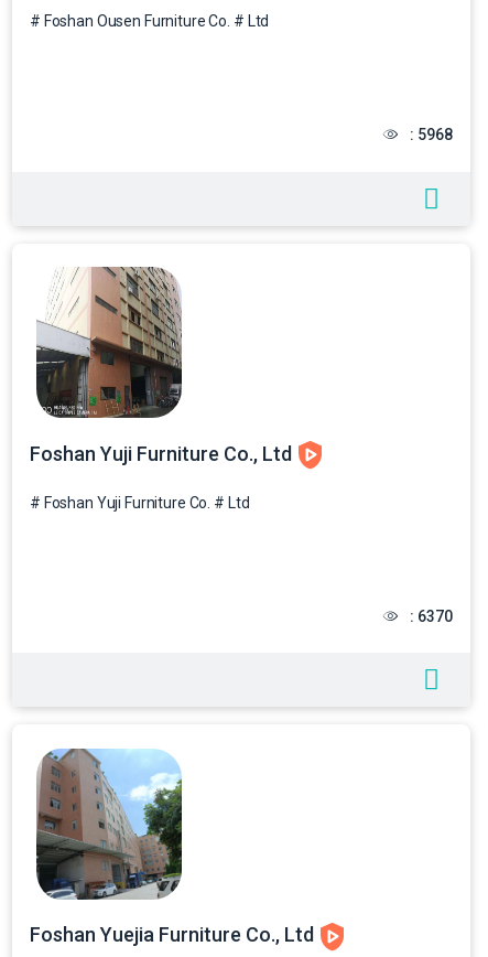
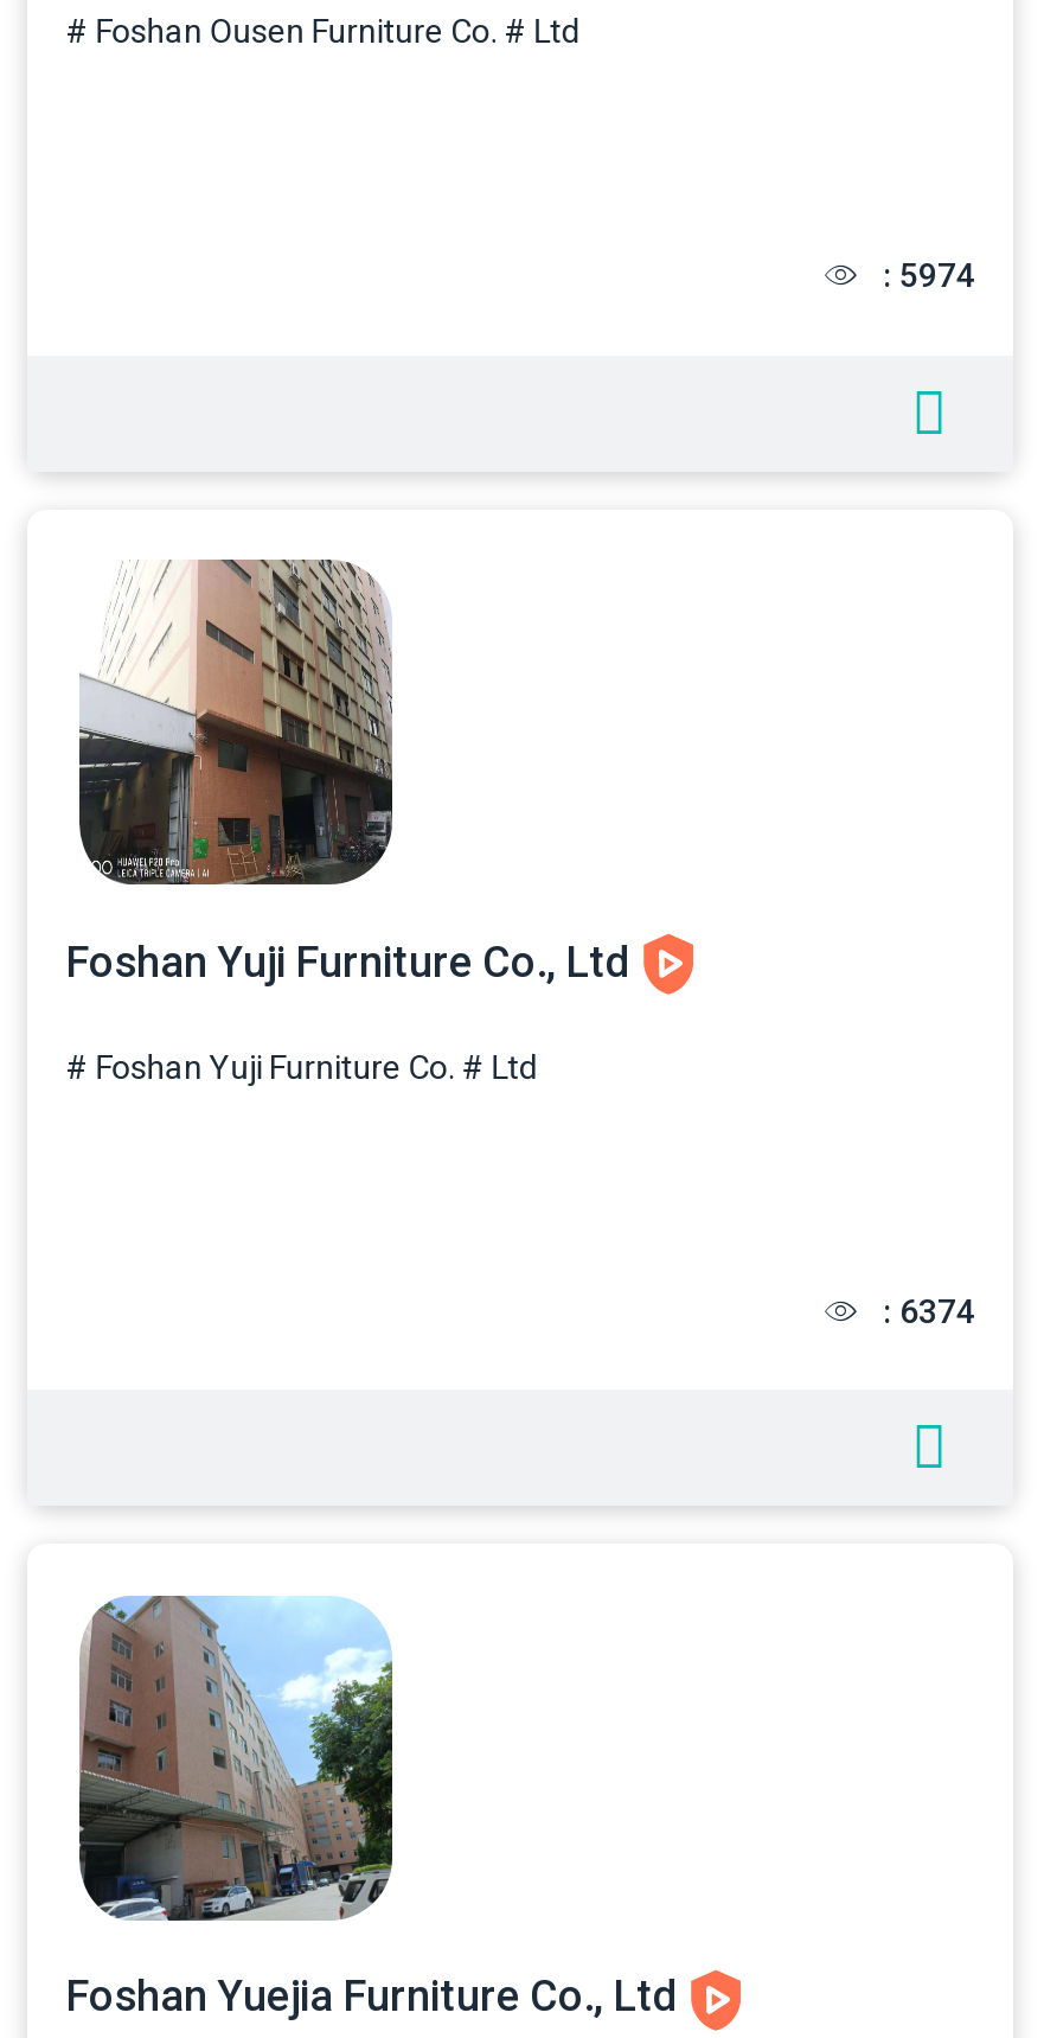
- : 5968
+ : 5974

- : 6370
+ : 6374
